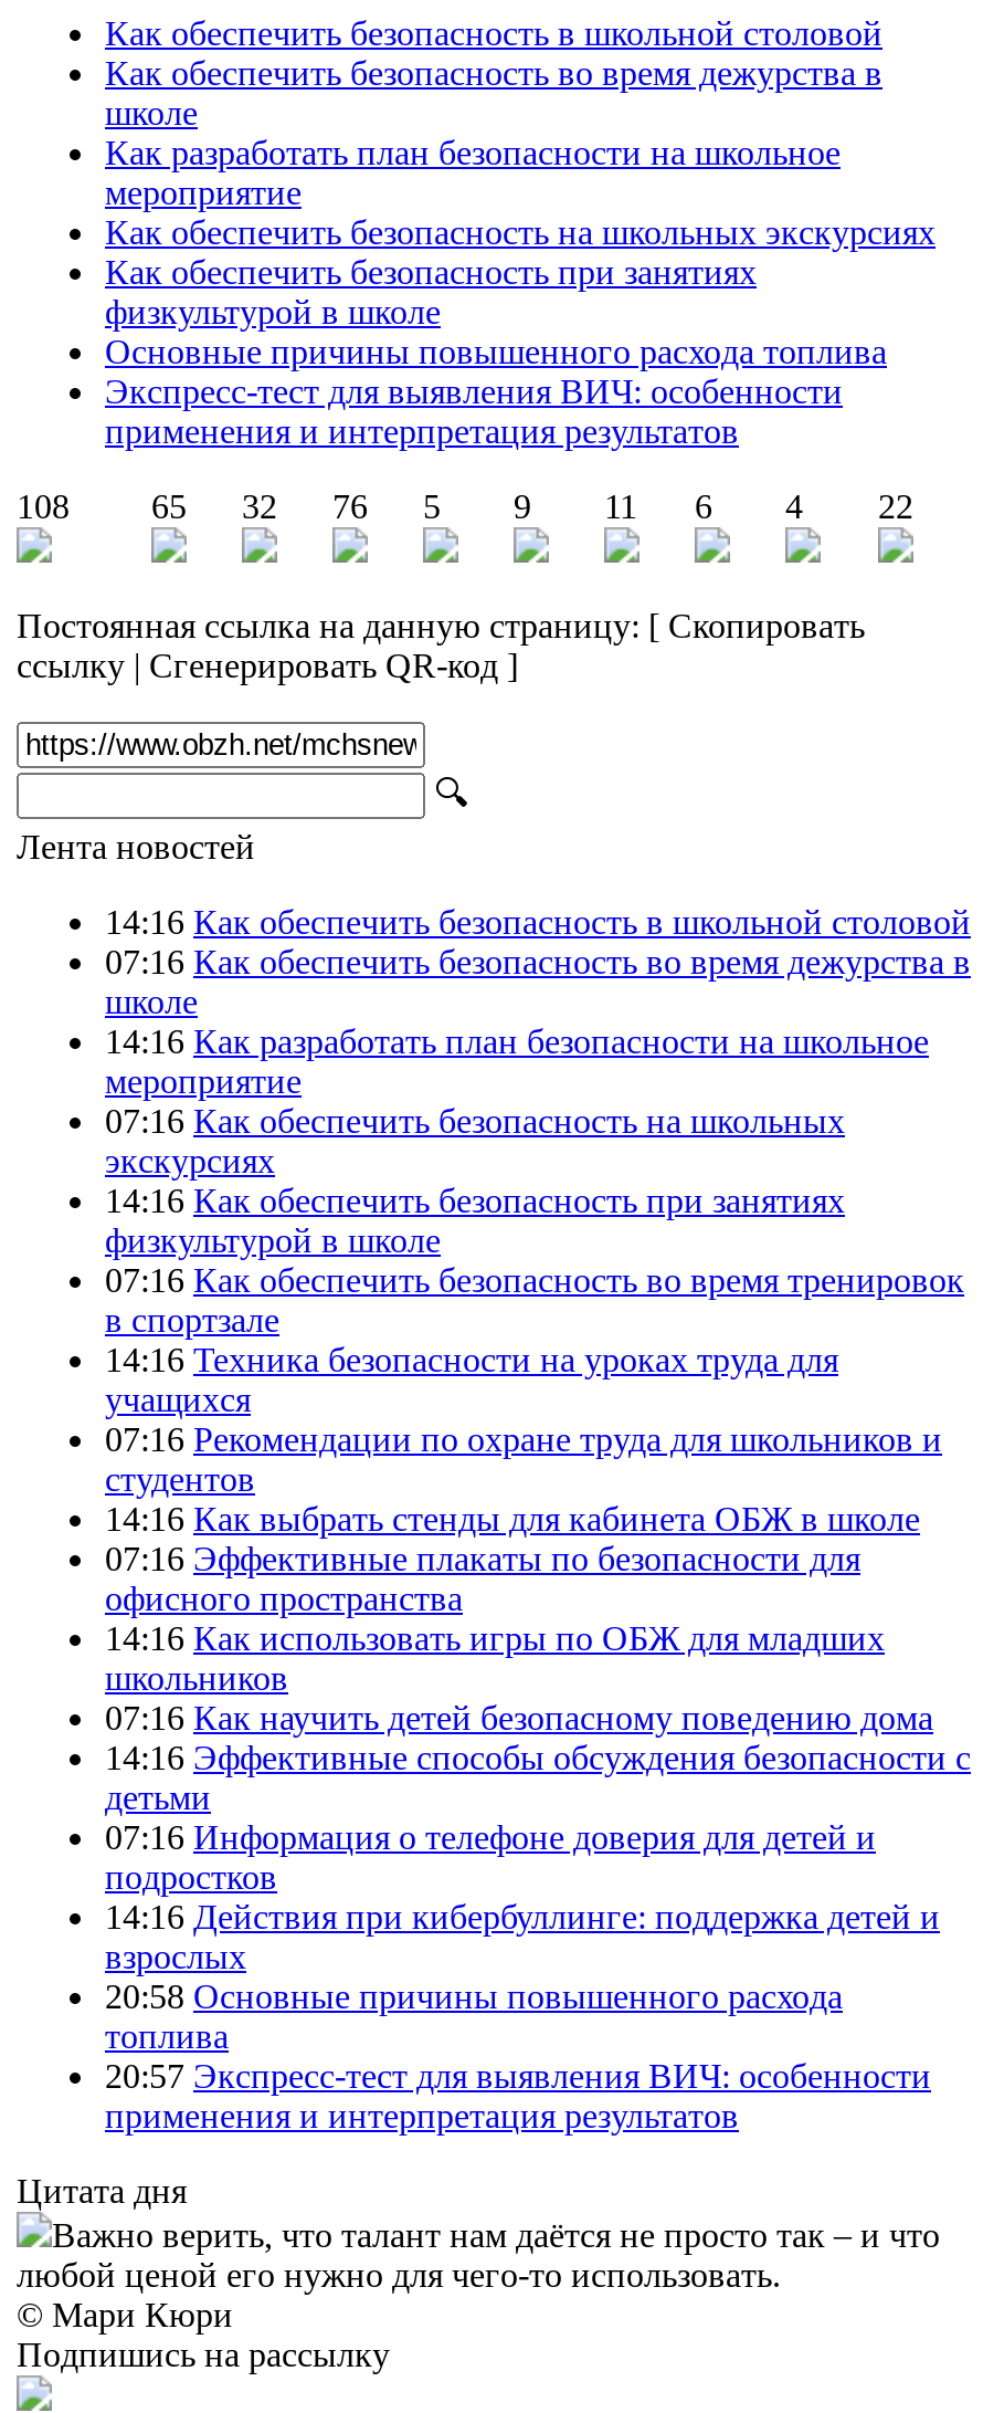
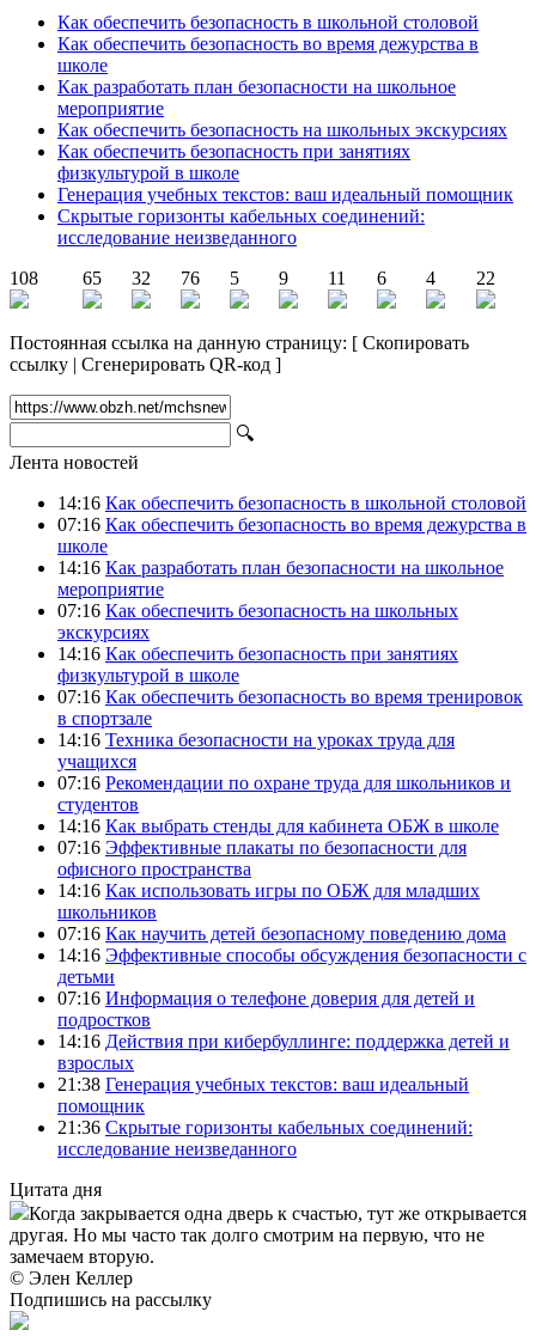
- Основные причины повышенного расхода топлива
- Экспресс-тест для выявления ВИЧ: особенности
- применения и интерпретация результатов
+ Генерация учебных текстов: ваш идеальный помощник
+ Скрытые горизонты кабельных соединений:
+ исследование неизведанного

- 20:58 Основные причины повышенного расхода
- топлива
- 20:57 Экспресс-тест для выявления ВИЧ: особенности
- применения и интерпретация результатов
+ 21:38 Генерация учебных текстов: ваш идеальный
+ помощник
+ 21:36 Скрытые горизонты кабельных соединений:
+ исследование неизведанного

- Важно верить, что талант нам даётся не просто так – и что
- любой ценой его нужно для чего-то использовать.
- © Мари Кюри
+ Когда закрывается одна дверь к счастью, тут же открывается
+ другая. Но мы часто так долго смотрим на первую, что не
+ замечаем вторую.
+ © Элен Келлер
